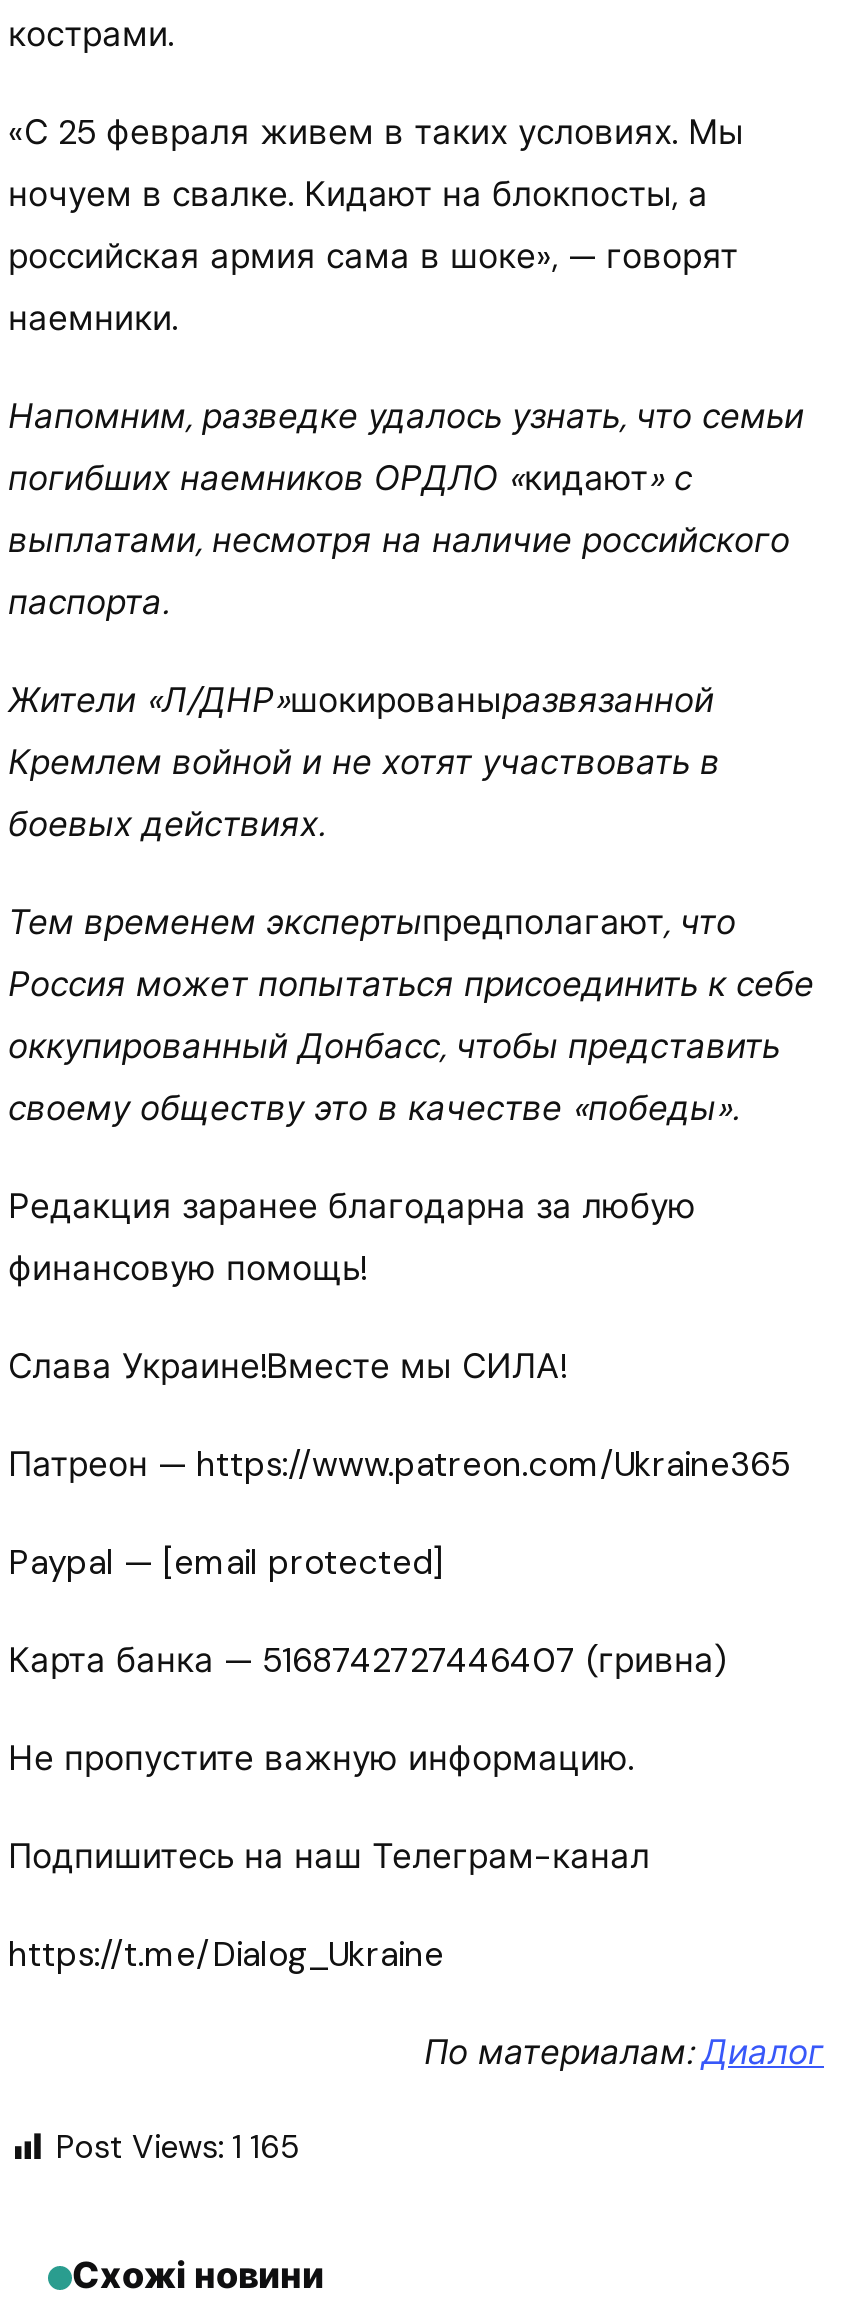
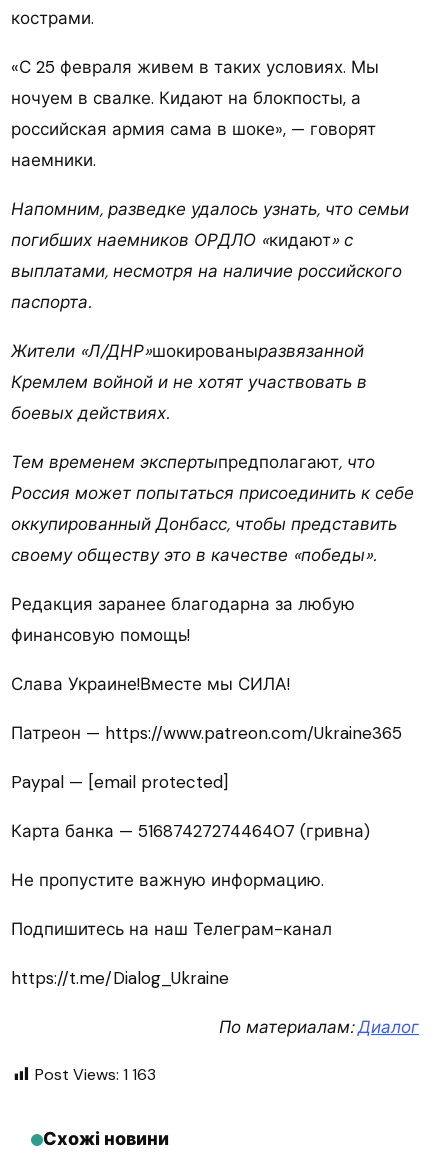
- Post Views: 1 165
+ Post Views: 1 163
